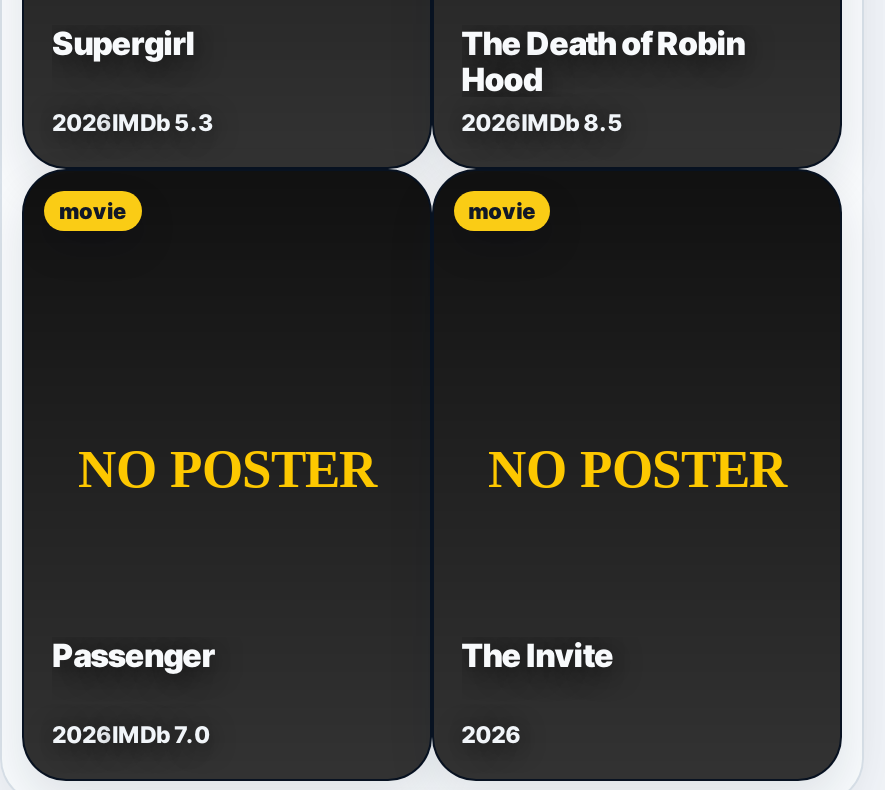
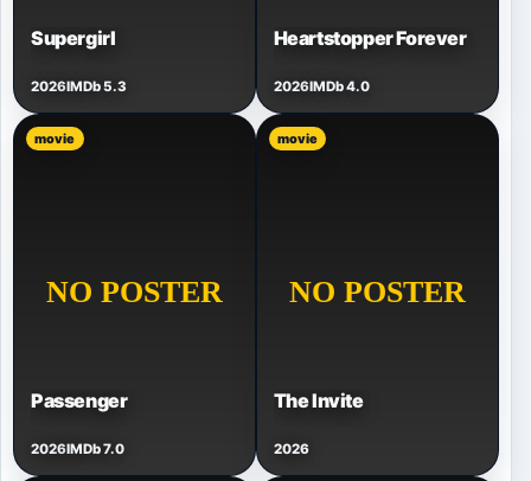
- The Death of Robin
- Hood
- 2026IMDb 8.5
+ Heartstopper Forever
+ 2026IMDb 4.0
